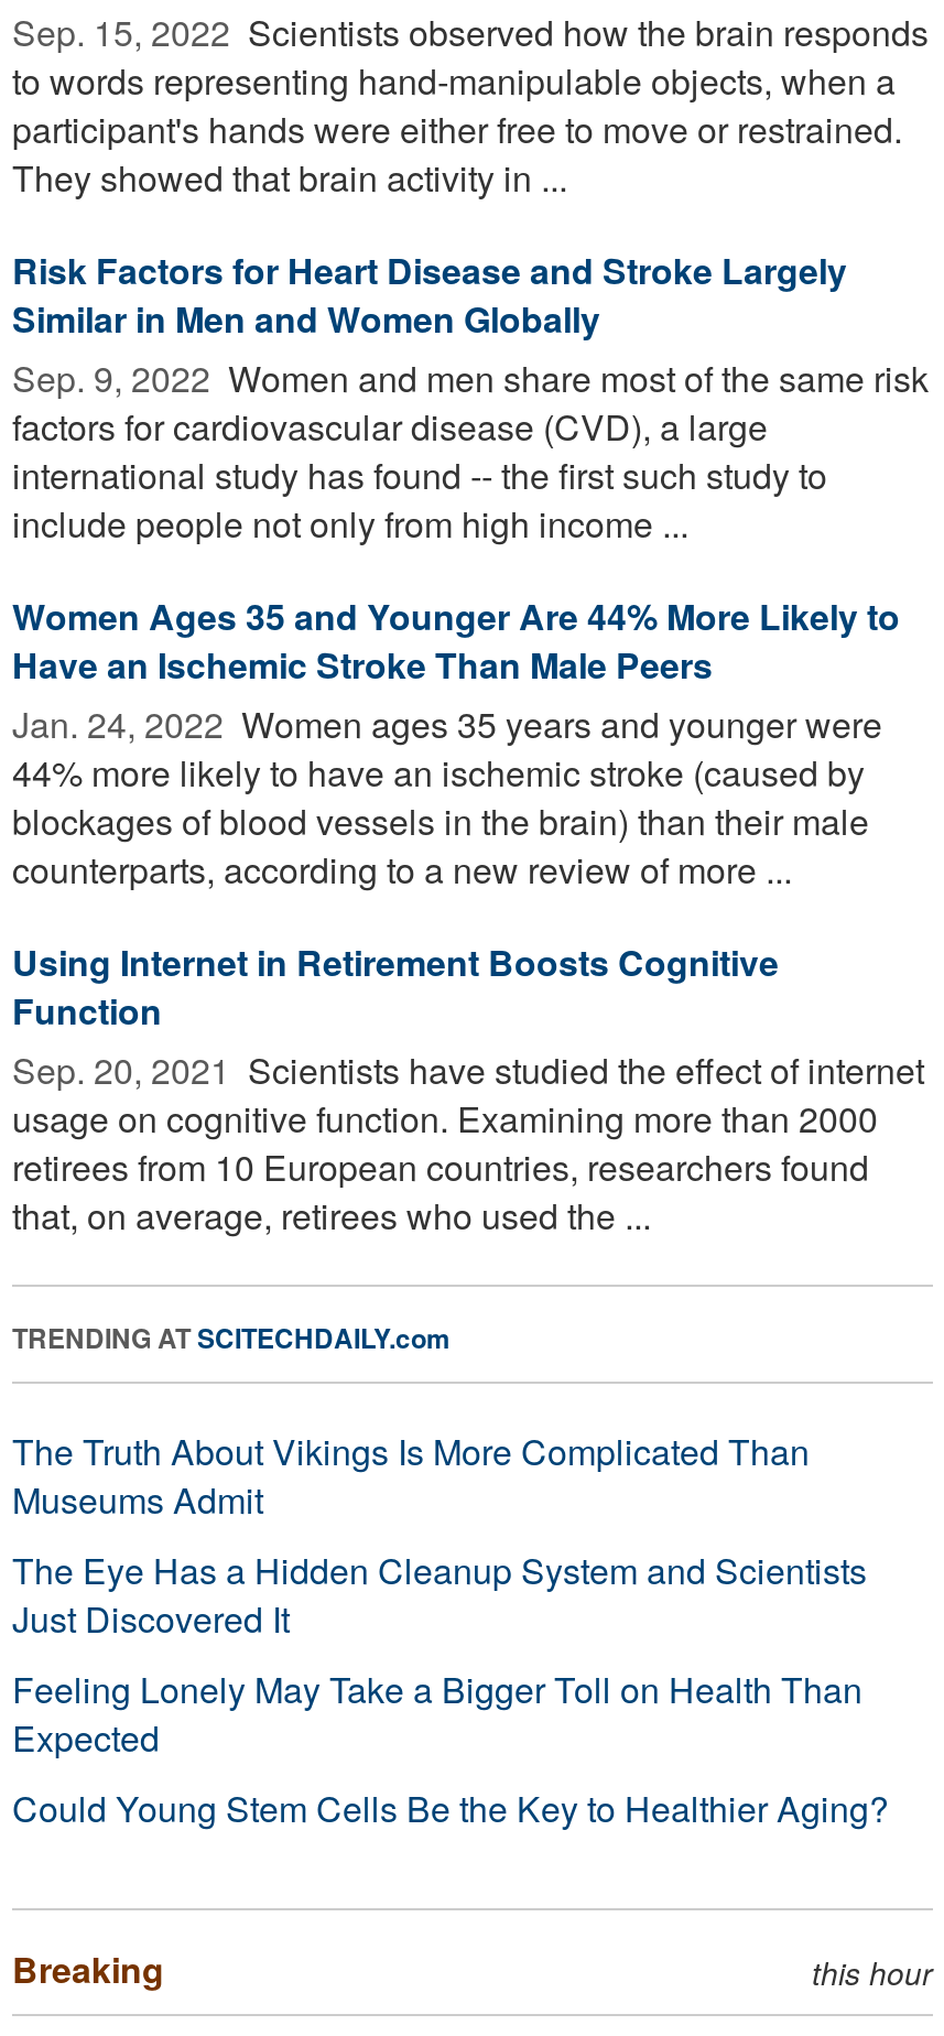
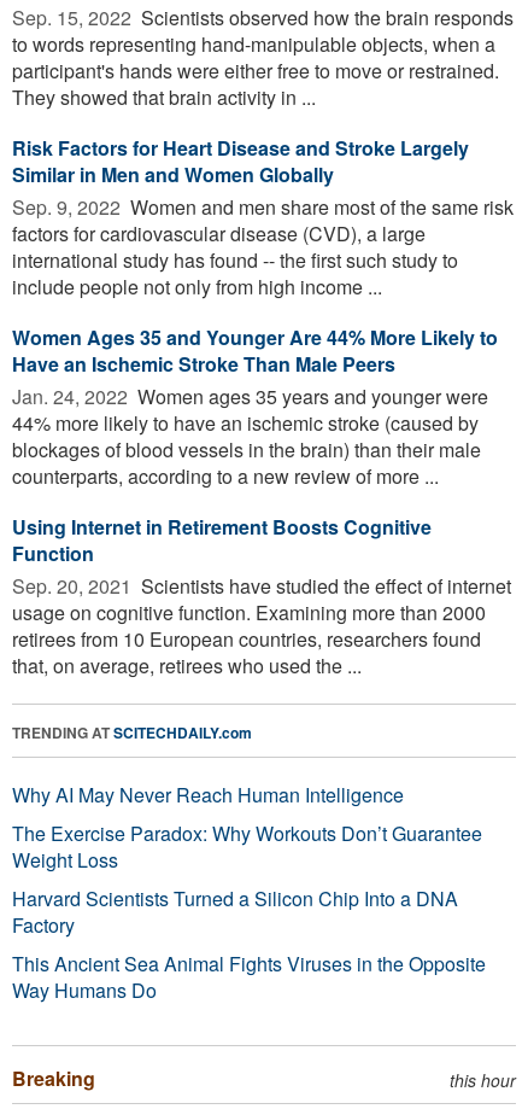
- The Truth About Vikings Is More Complicated Than
- Museums Admit
- The Eye Has a Hidden Cleanup System and Scientists
- Just Discovered It
- Feeling Lonely May Take a Bigger Toll on Health Than
- Expected
- Could Young Stem Cells Be the Key to Healthier Aging?
+ Why AI May Never Reach Human Intelligence
+ The Exercise Paradox: Why Workouts Don’t Guarantee
+ Weight Loss
+ Harvard Scientists Turned a Silicon Chip Into a DNA
+ Factory
+ This Ancient Sea Animal Fights Viruses in the Opposite
+ Way Humans Do
